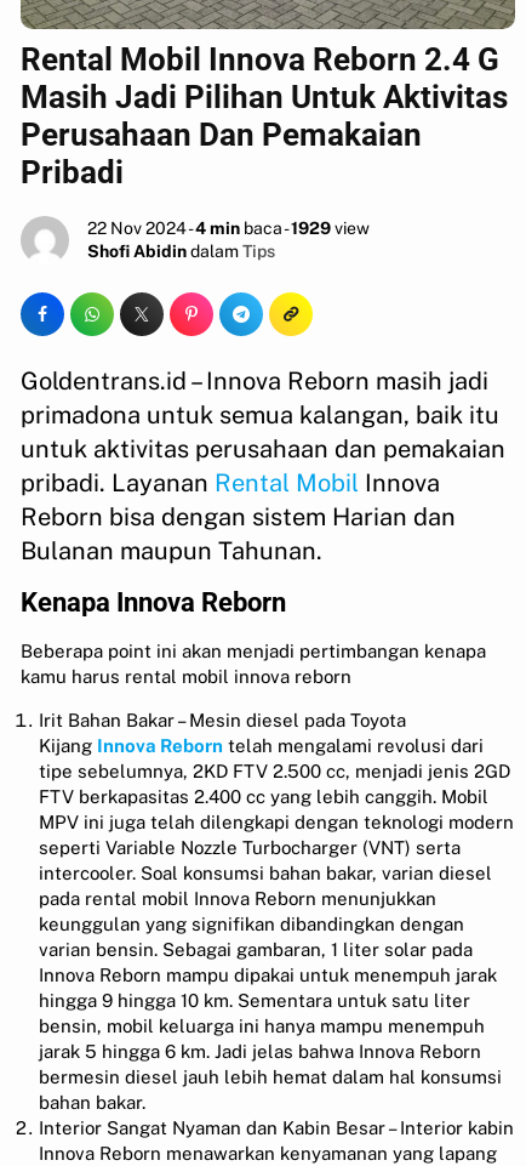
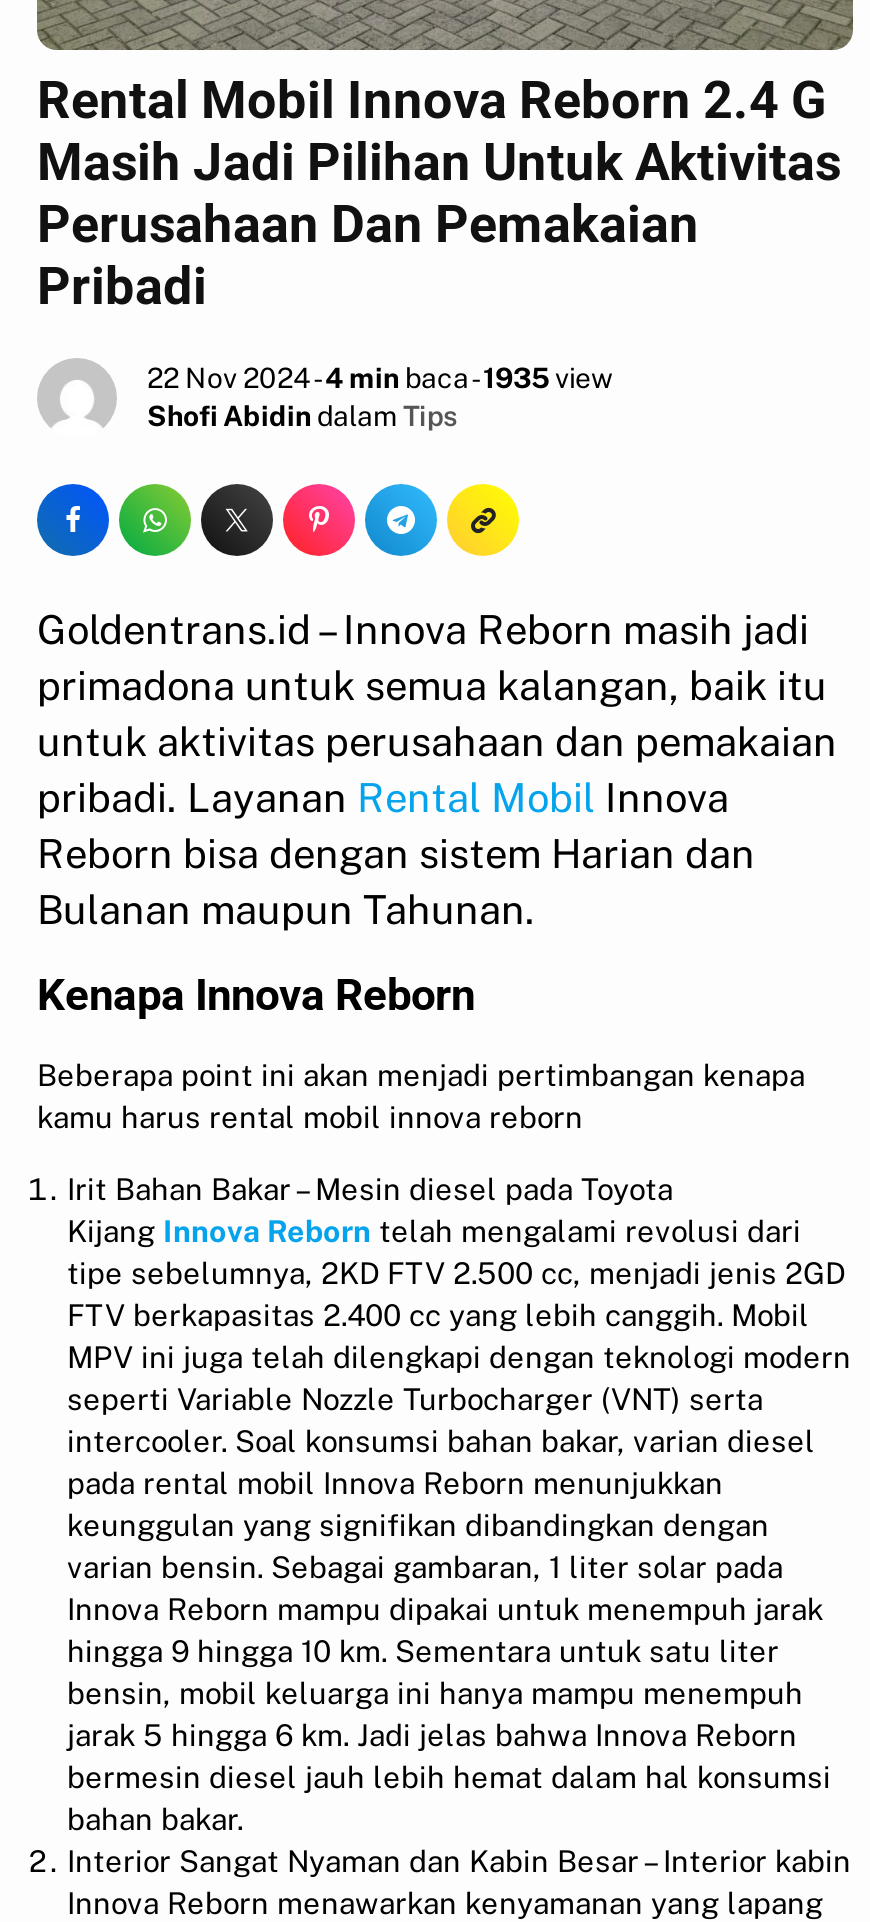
- 22 Nov 2024 -4 min baca -1929 view
+ 22 Nov 2024 -4 min baca -1935 view
